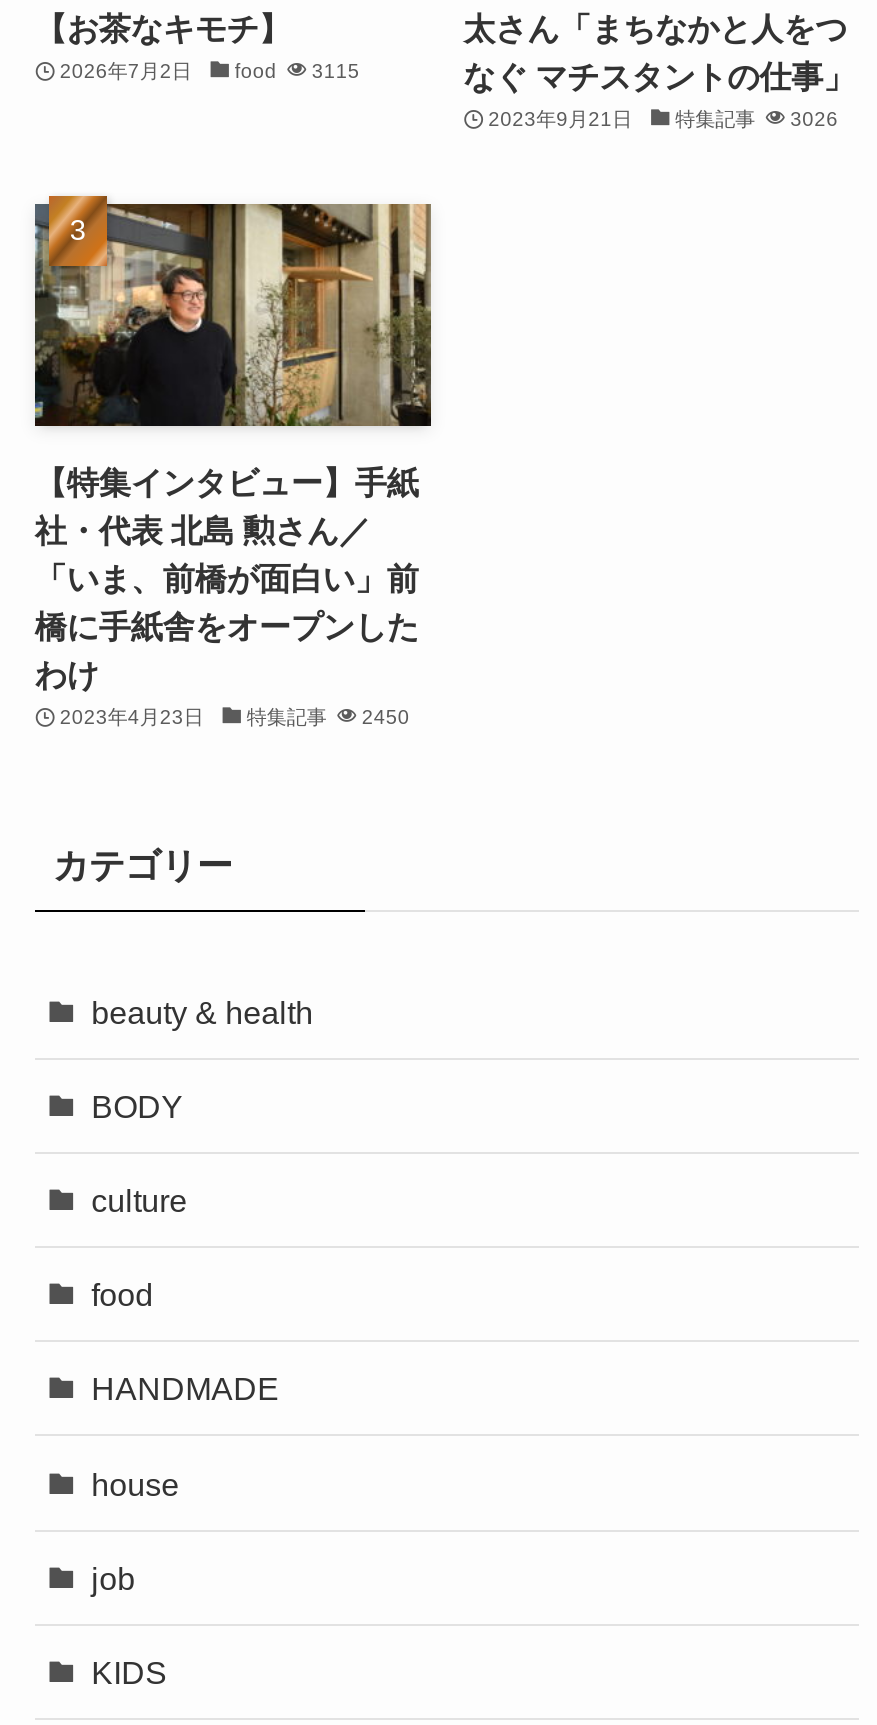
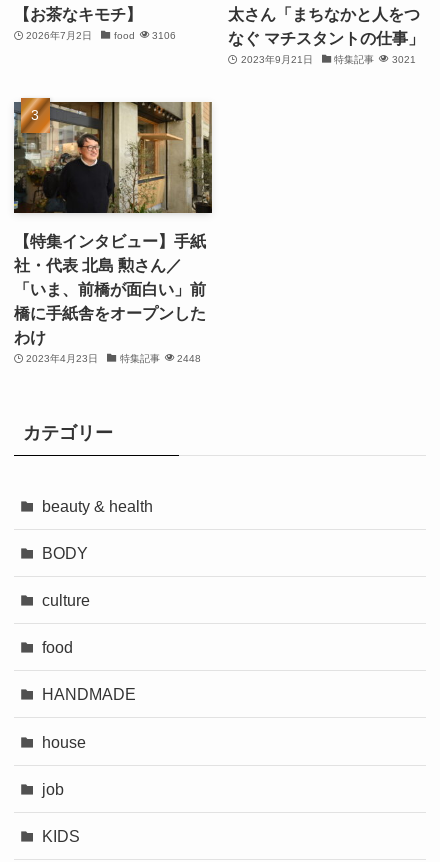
- 2026年7月2日 food 3115
+ 2026年7月2日 food 3106

- 2023年9月21日 特集記事 3026
+ 2023年9月21日 特集記事 3021

- 2023年4月23日 特集記事 2450
+ 2023年4月23日 特集記事 2448
